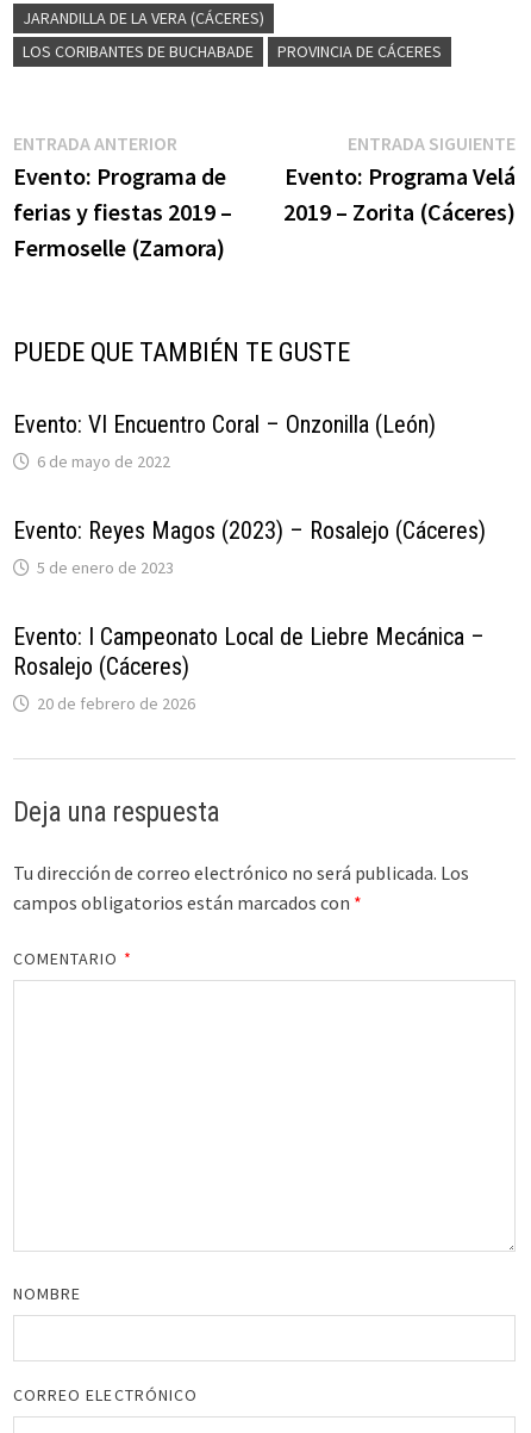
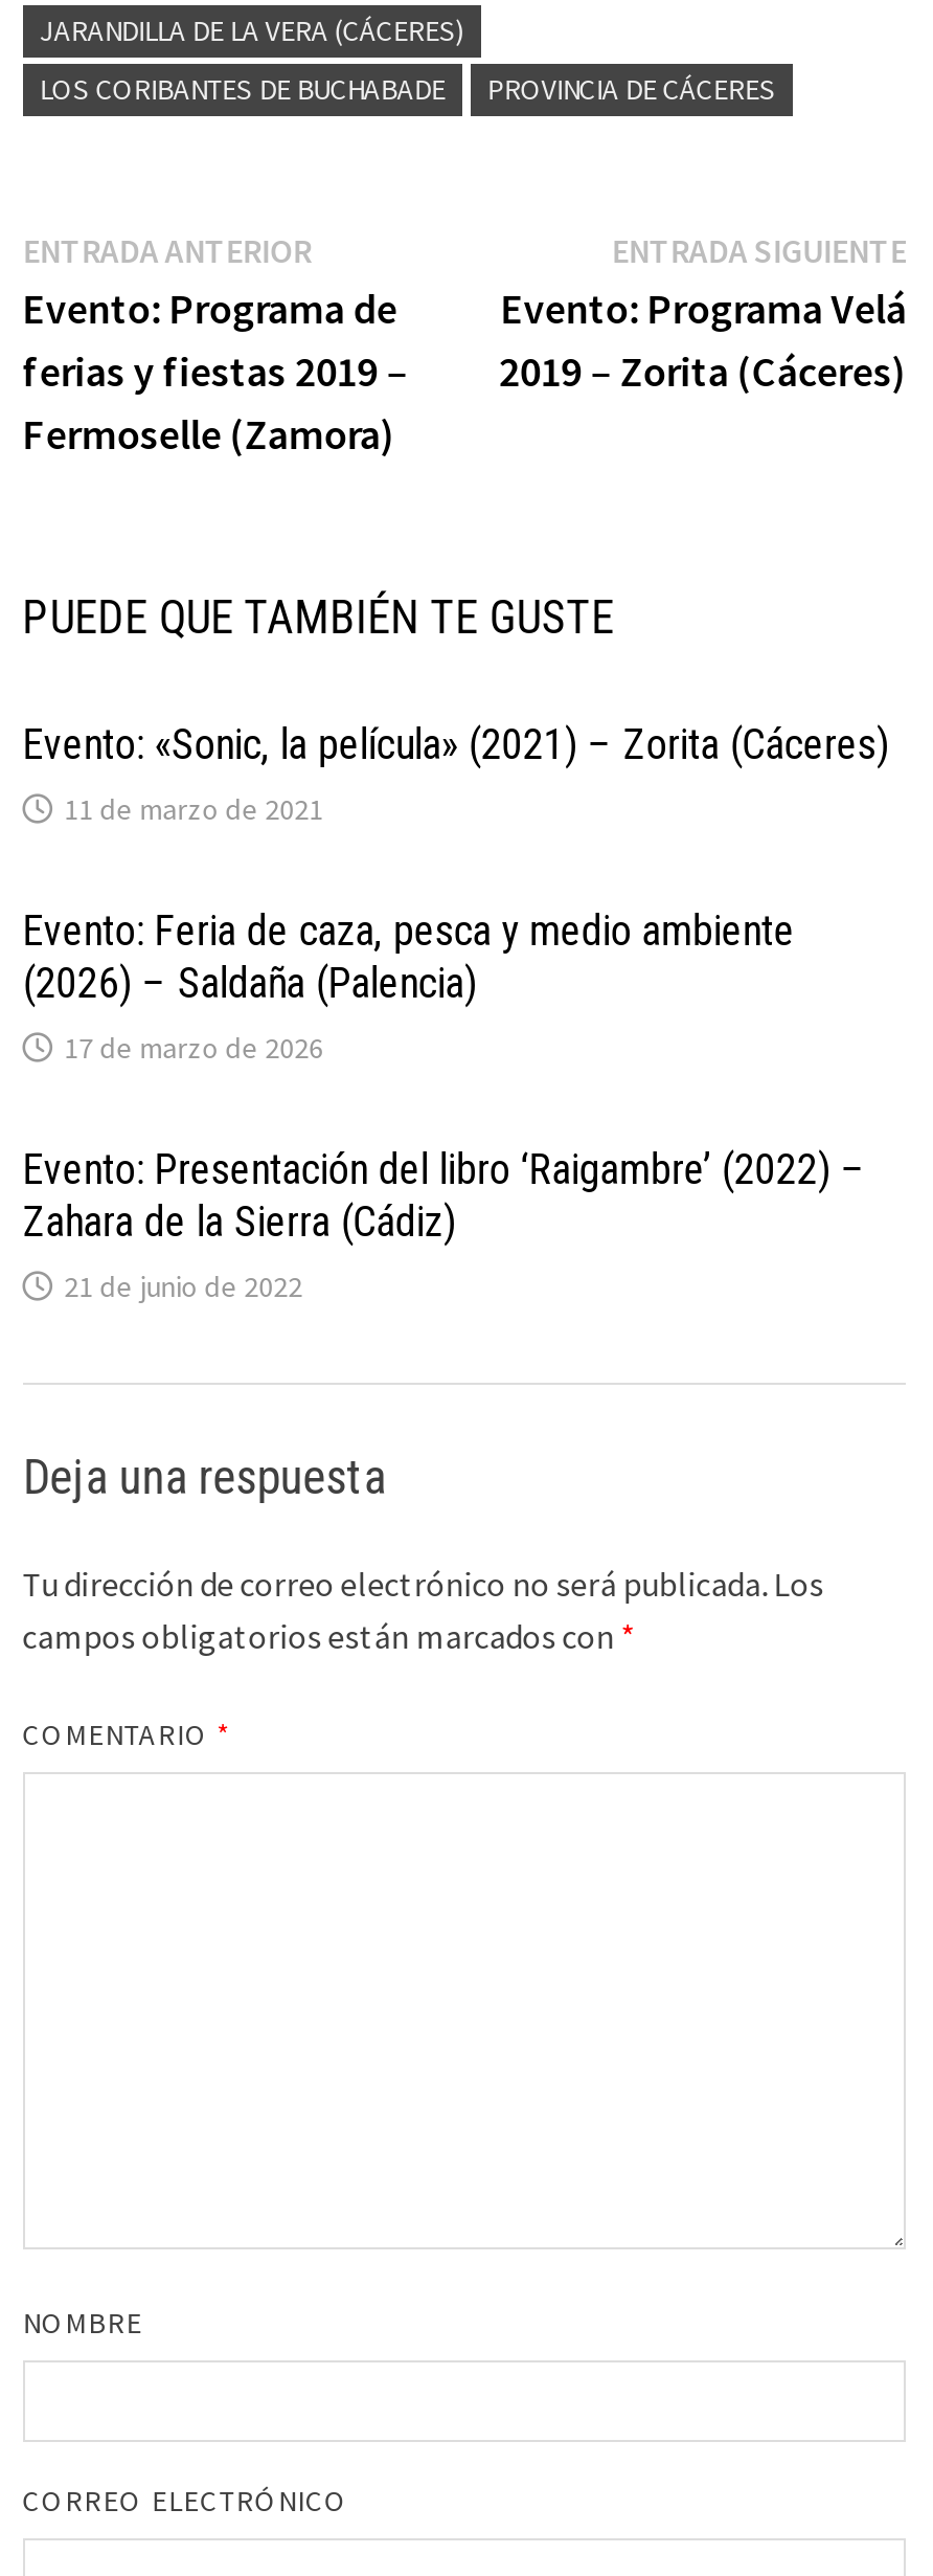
- Evento: VI Encuentro Coral – Onzonilla (León)
- 6 de mayo de 2022
+ Evento: «Sonic, la película» (2021) – Zorita (Cáceres)
+ 11 de marzo de 2021

- Evento: Reyes Magos (2023) – Rosalejo (Cáceres)
- 5 de enero de 2023
+ Evento: Feria de caza, pesca y medio ambiente
+ (2026) – Saldaña (Palencia)
+ 17 de marzo de 2026

- Evento: I Campeonato Local de Liebre Mecánica –
- Rosalejo (Cáceres)
- 20 de febrero de 2026
+ Evento: Presentación del libro ‘Raigambre’ (2022) –
+ Zahara de la Sierra (Cádiz)
+ 21 de junio de 2022
